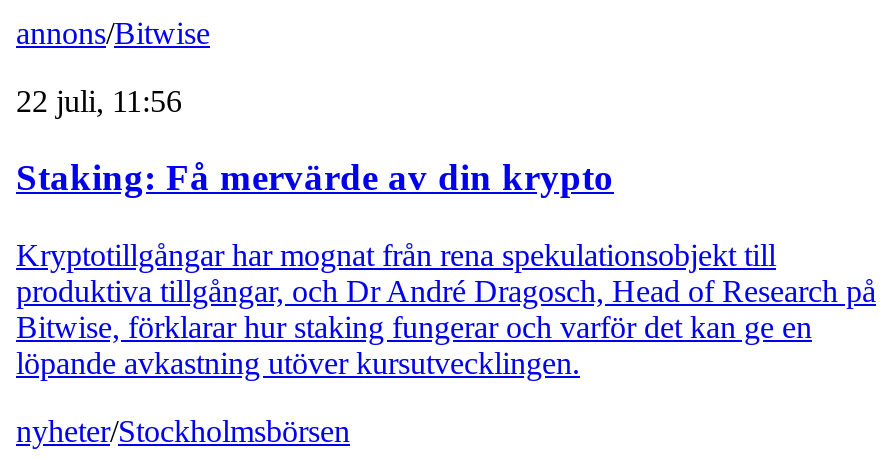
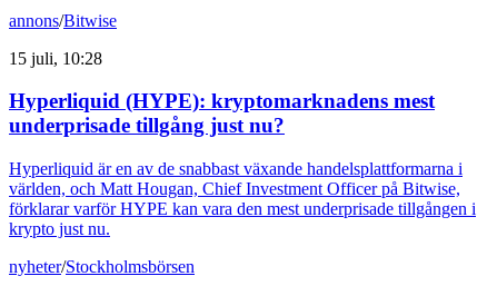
- 22 juli, 11:56
+ 15 juli, 10:28

- Staking: Få mervärde av din krypto
+ Hyperliquid (HYPE): kryptomarknadens mest
+ underprisade tillgång just nu?

- Kryptotillgångar har mognat från rena spekulationsobjekt till
- produktiva tillgångar, och Dr André Dragosch, Head of Research på
- Bitwise, förklarar hur staking fungerar och varför det kan ge en
- löpande avkastning utöver kursutvecklingen.
+ Hyperliquid är en av de snabbast växande handelsplattformarna i
+ världen, och Matt Hougan, Chief Investment Officer på Bitwise,
+ förklarar varför HYPE kan vara den mest underprisade tillgången i
+ krypto just nu.
